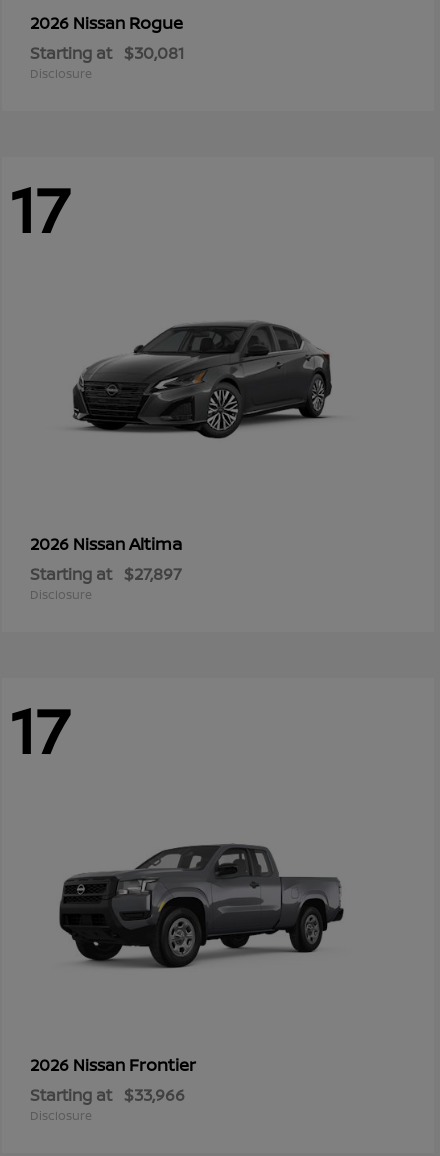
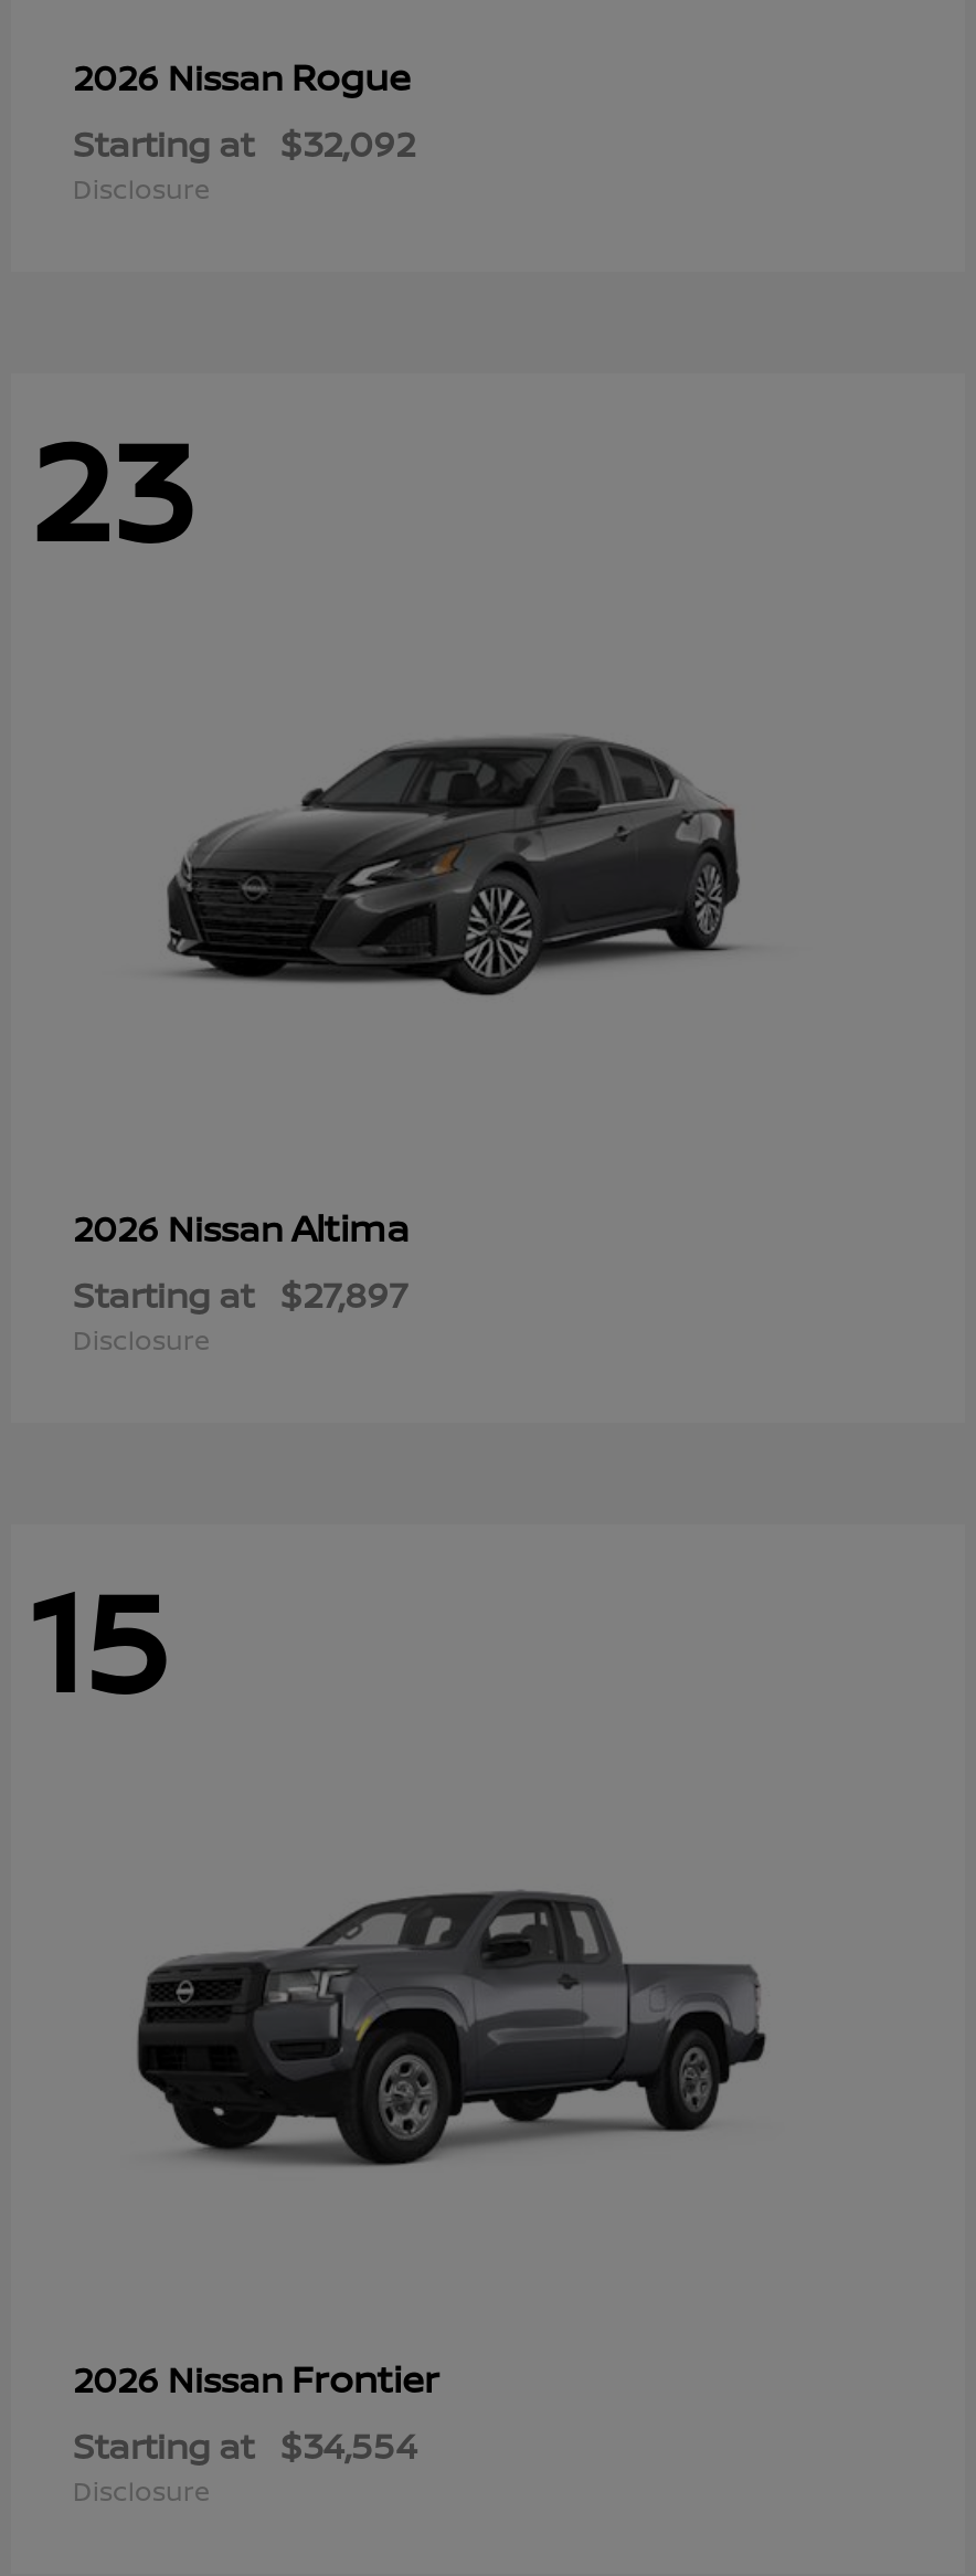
- Starting at $30,081
+ Starting at $32,092

- 17
+ 23

- 17
+ 15

- Starting at $33,966
+ Starting at $34,554
